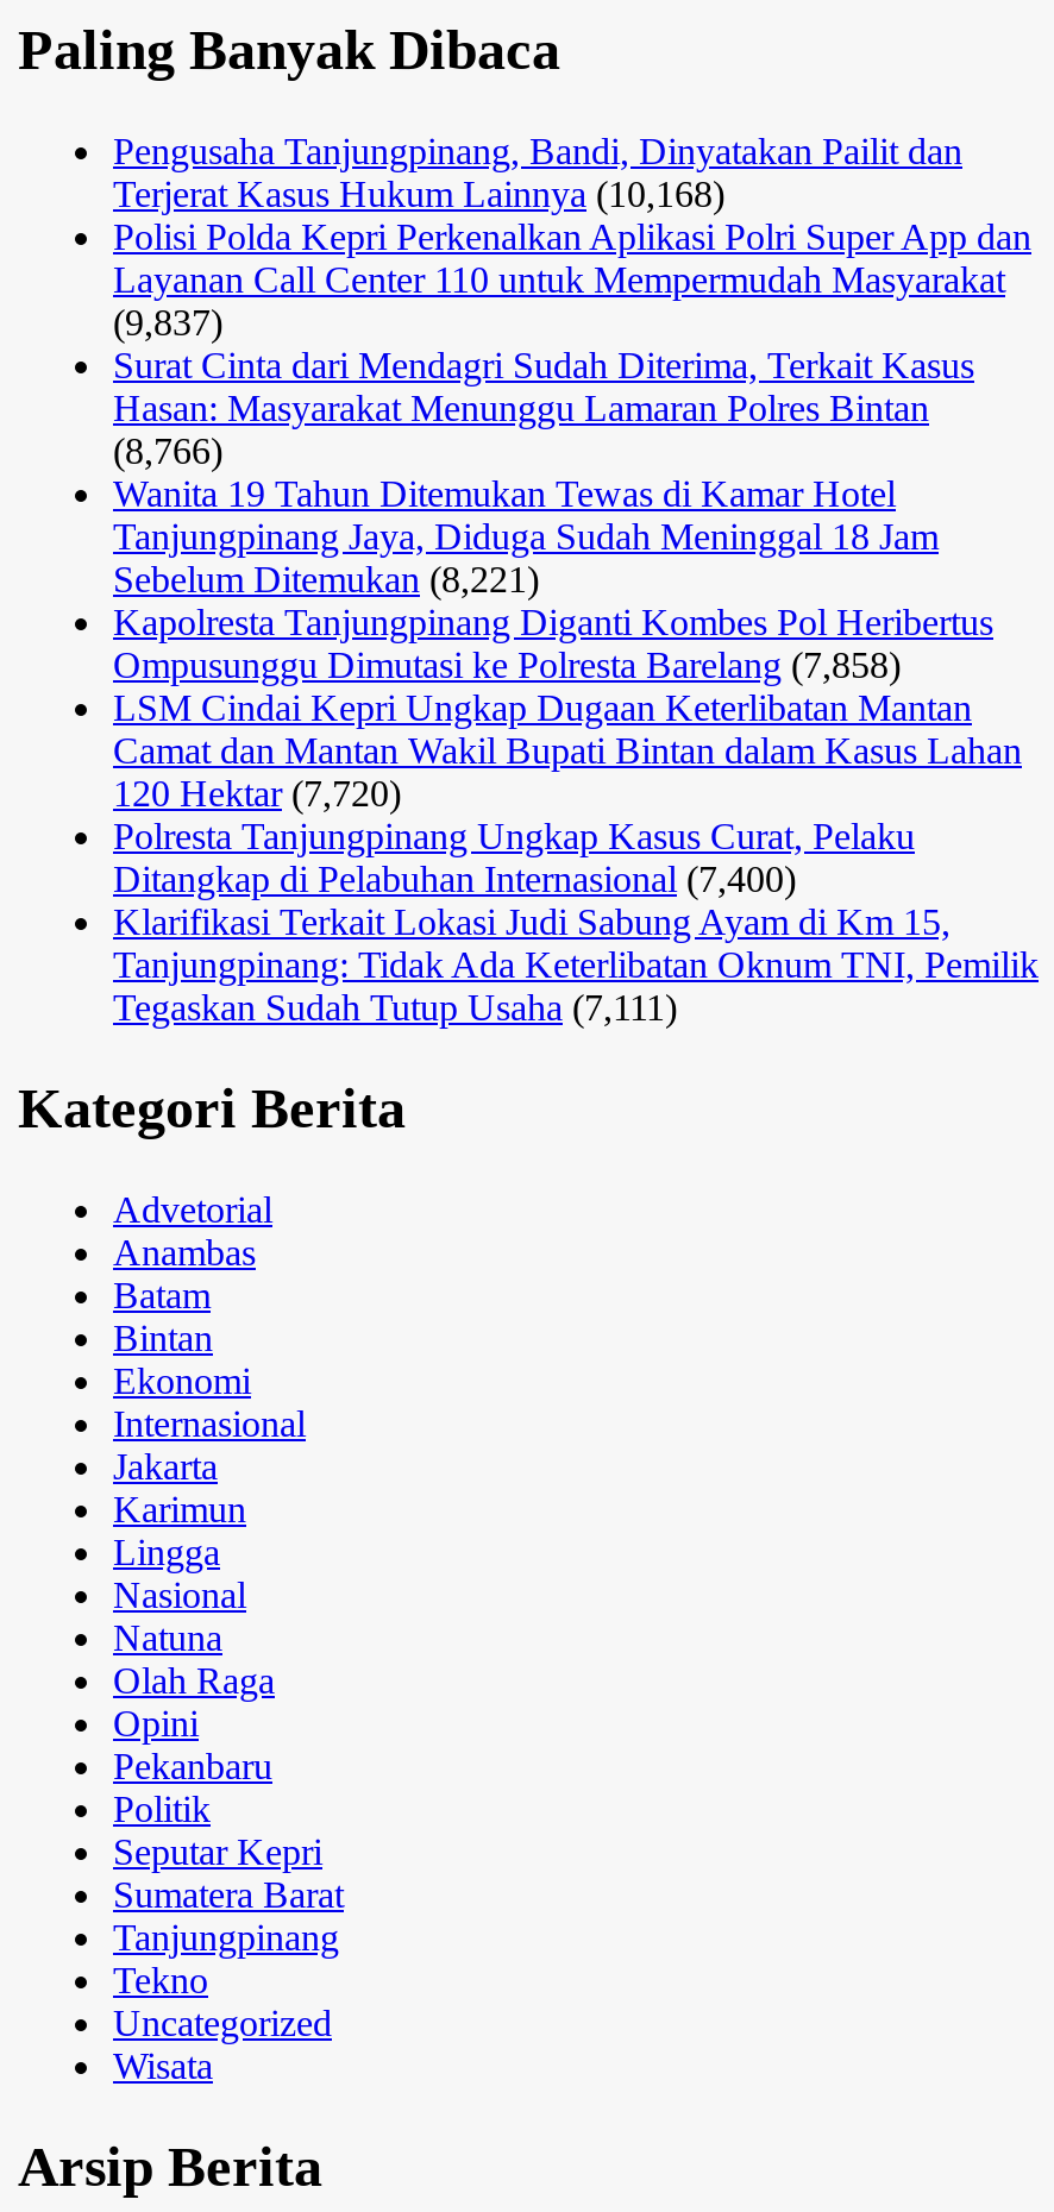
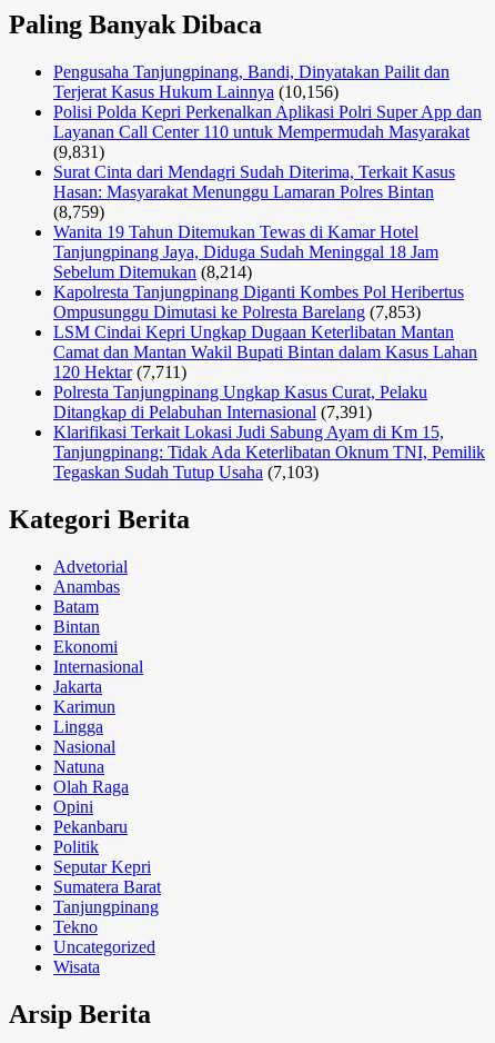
- Terjerat Kasus Hukum Lainnya (10,168)
+ Terjerat Kasus Hukum Lainnya (10,156)

- (9,837)
+ (9,831)

- (8,766)
+ (8,759)

- Sebelum Ditemukan (8,221)
+ Sebelum Ditemukan (8,214)

- Ompusunggu Dimutasi ke Polresta Barelang (7,858)
+ Ompusunggu Dimutasi ke Polresta Barelang (7,853)

- 120 Hektar (7,720)
+ 120 Hektar (7,711)

- Ditangkap di Pelabuhan Internasional (7,400)
+ Ditangkap di Pelabuhan Internasional (7,391)

- Tegaskan Sudah Tutup Usaha (7,111)
+ Tegaskan Sudah Tutup Usaha (7,103)
